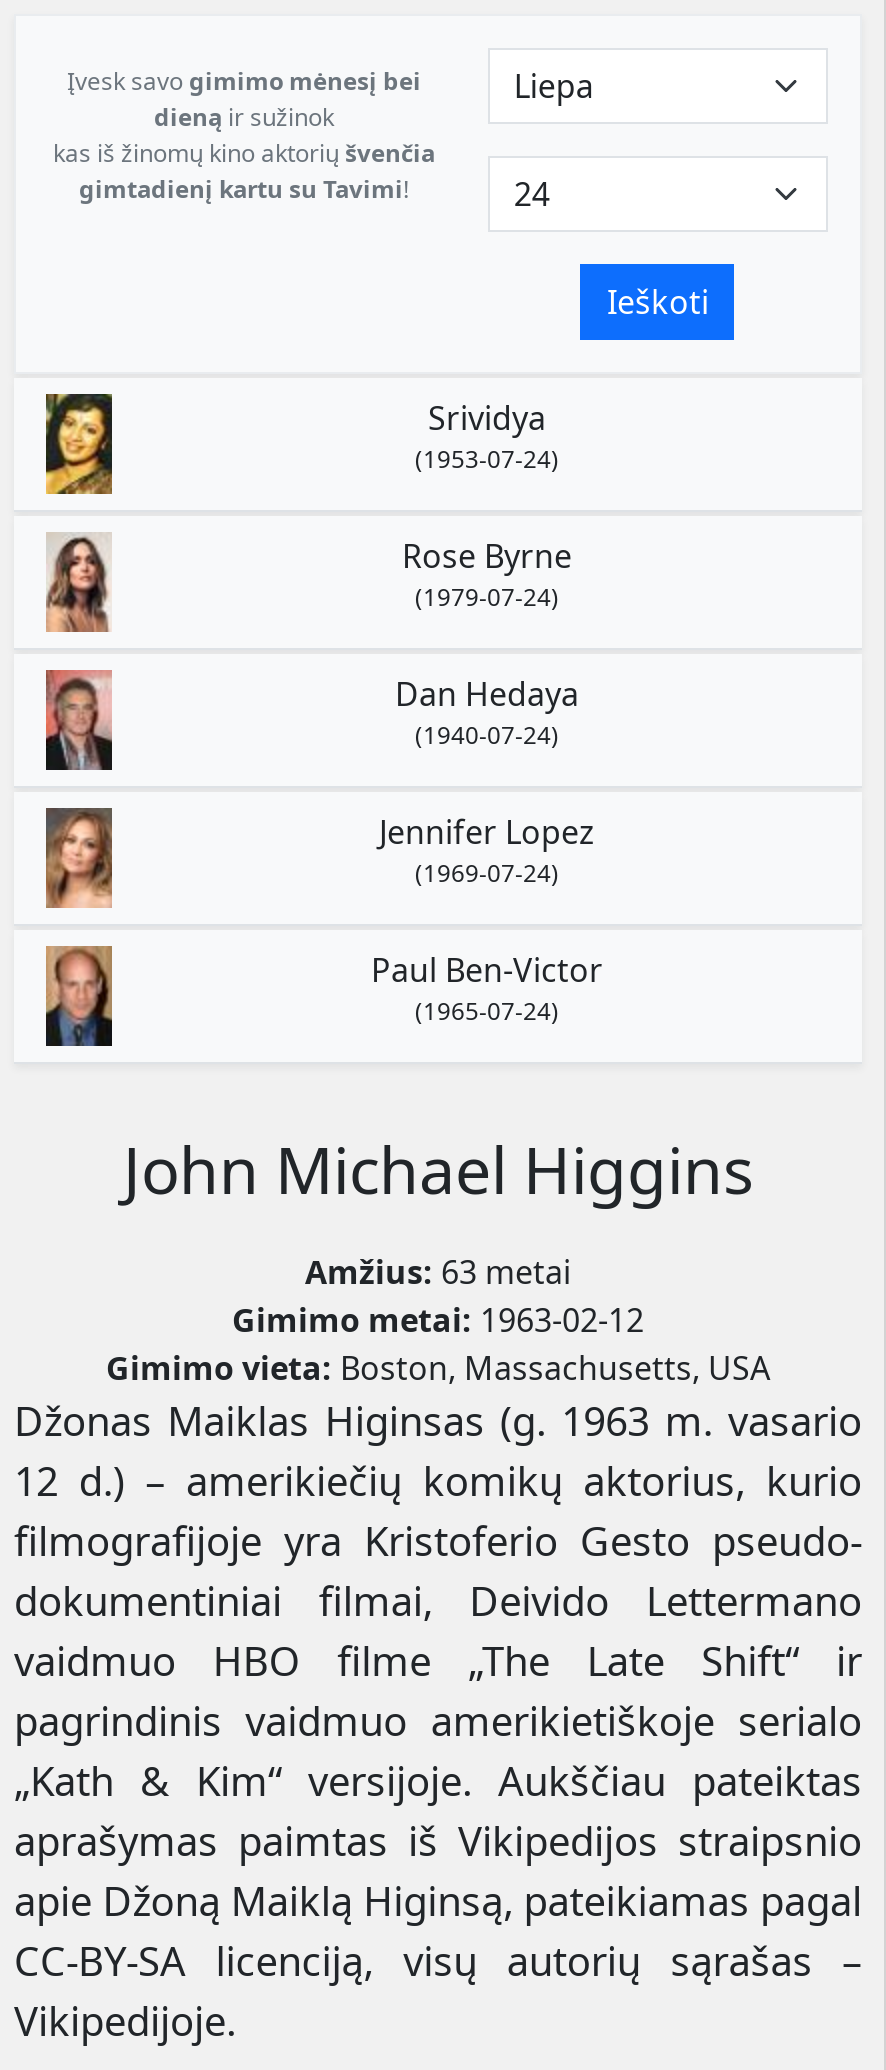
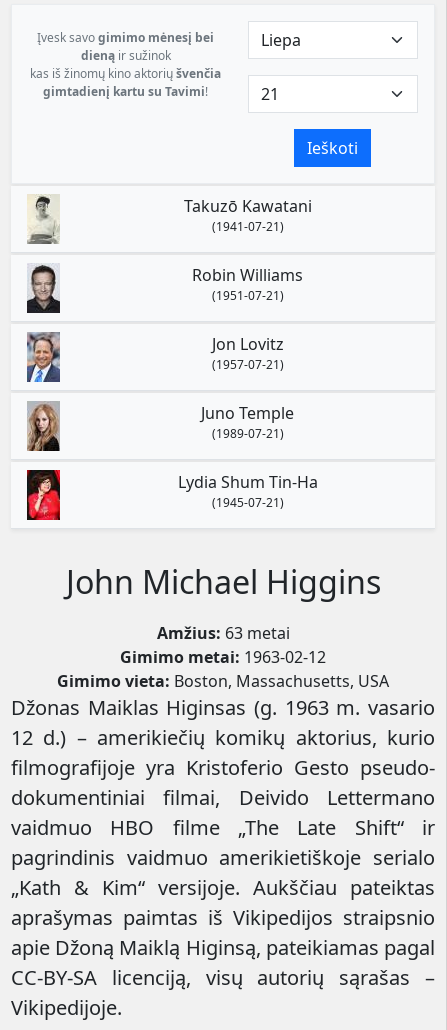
- [image]
+ [image]

- Srividya
- (1953-07-24)
+ Takuzō Kawatani
+ (1941-07-21)

- [image]
+ [image]

- Rose Byrne
- (1979-07-24)
+ Robin Williams
+ (1951-07-21)

- [image]
+ [image]

- Dan Hedaya
- (1940-07-24)
+ Jon Lovitz
+ (1957-07-21)

- [image]
+ [image]

- Jennifer Lopez
- (1969-07-24)
+ Juno Temple
+ (1989-07-21)

- [image]
+ [image]

- Paul Ben-Victor
- (1965-07-24)
+ Lydia Shum Tin-Ha
+ (1945-07-21)
